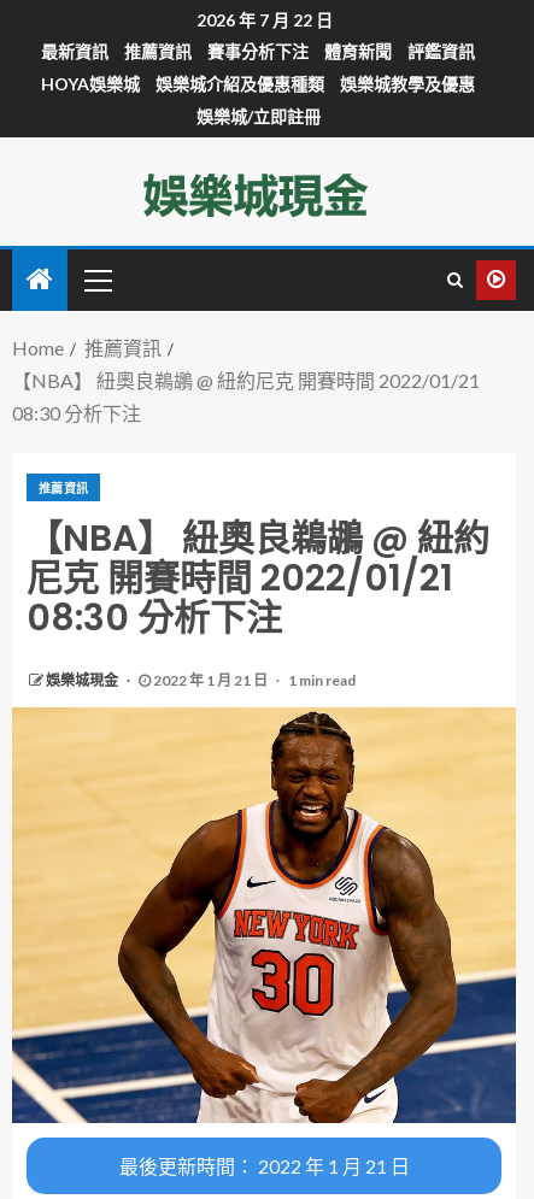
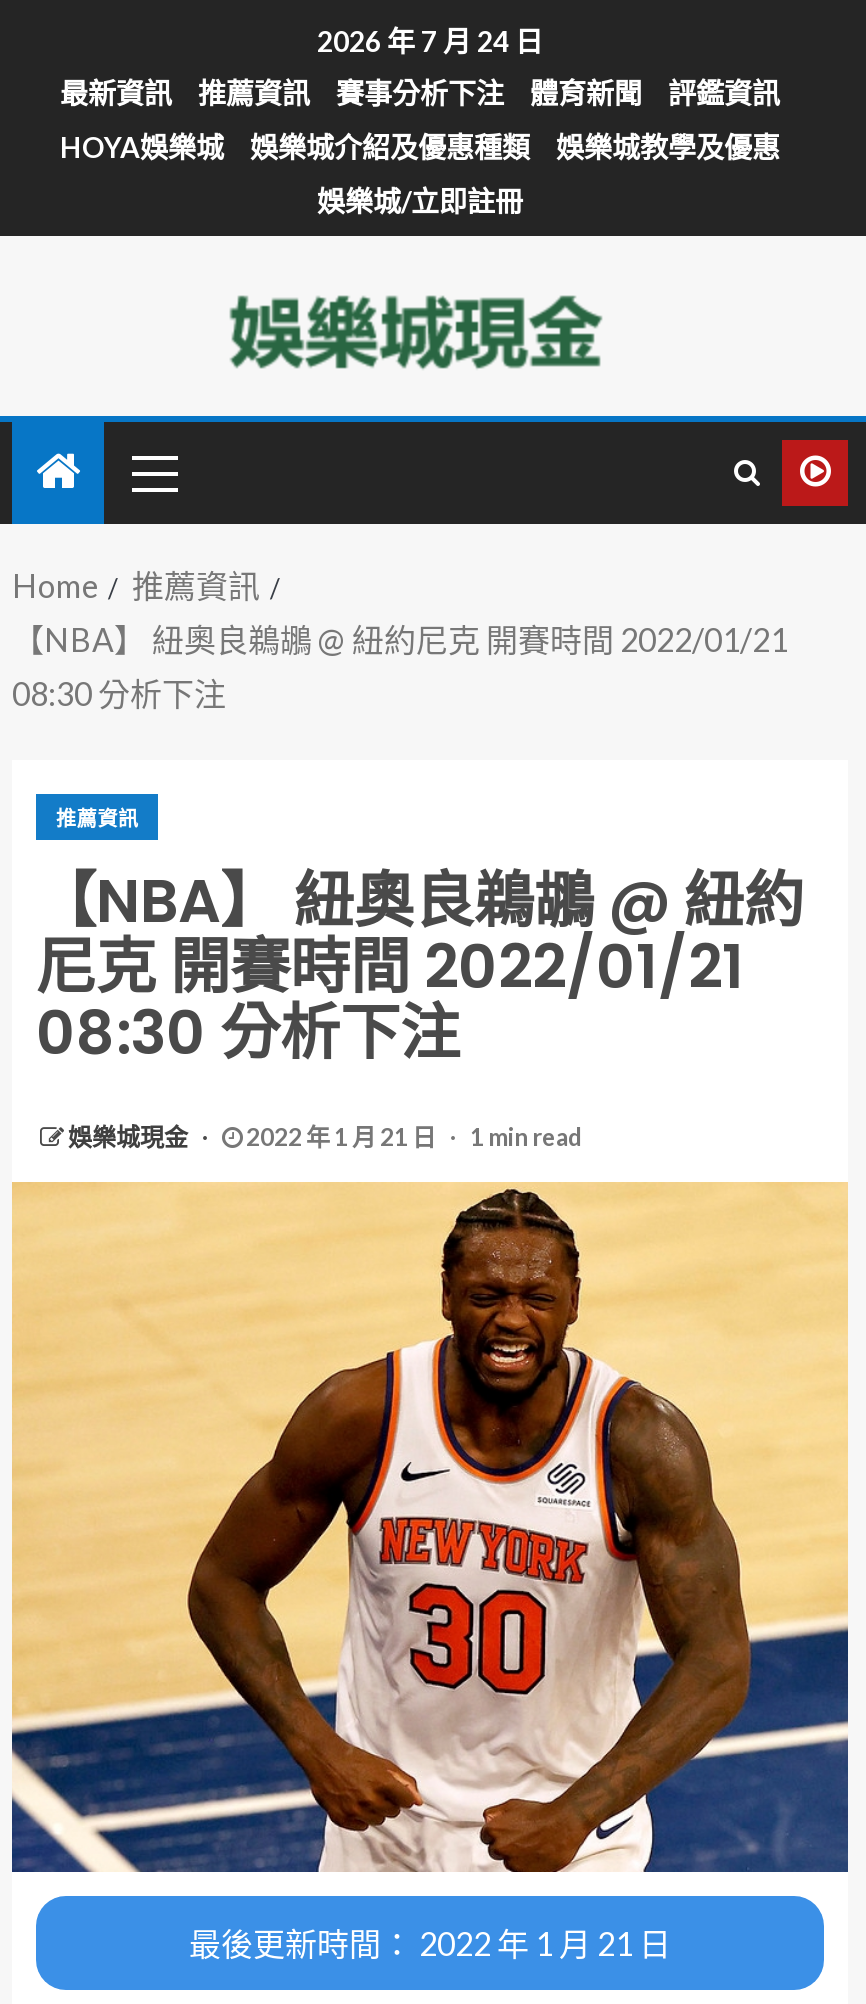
- 2026 年 7 月 22 日
+ 2026 年 7 月 24 日
